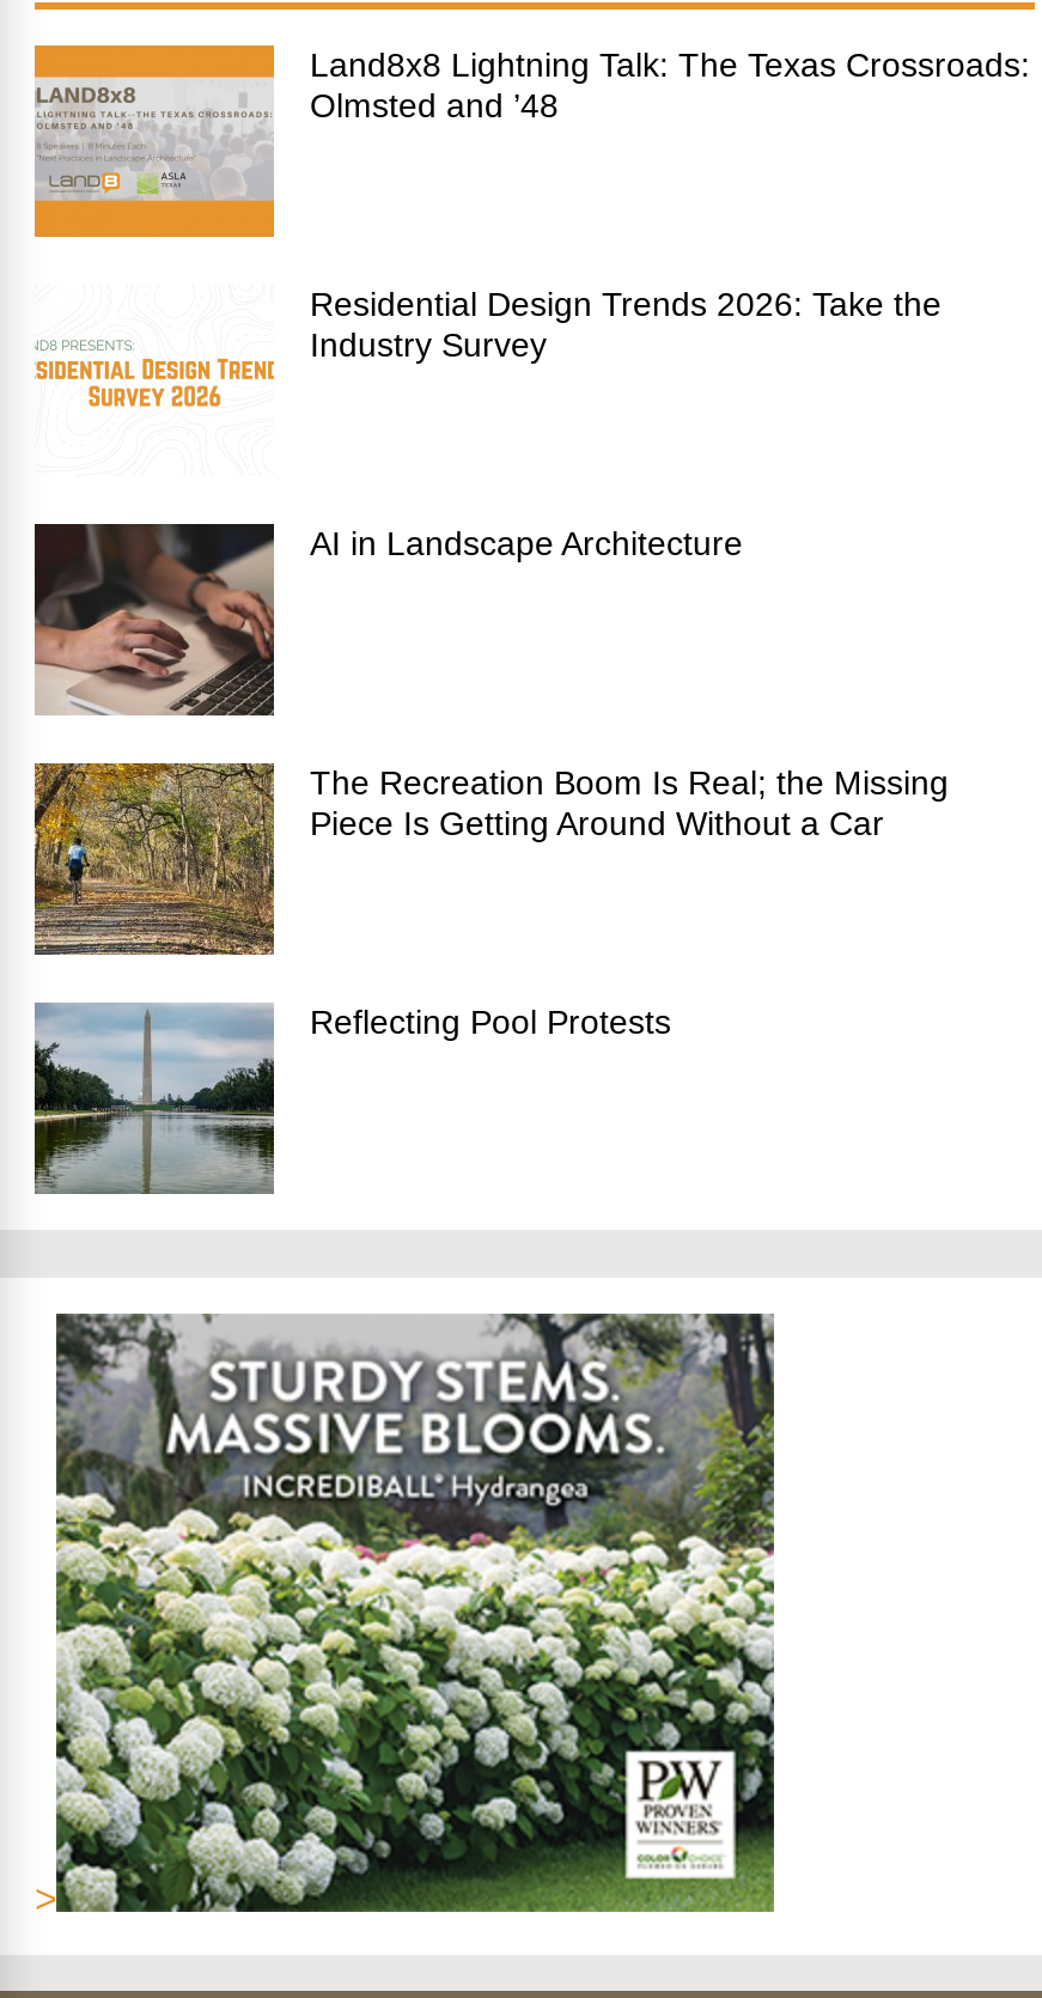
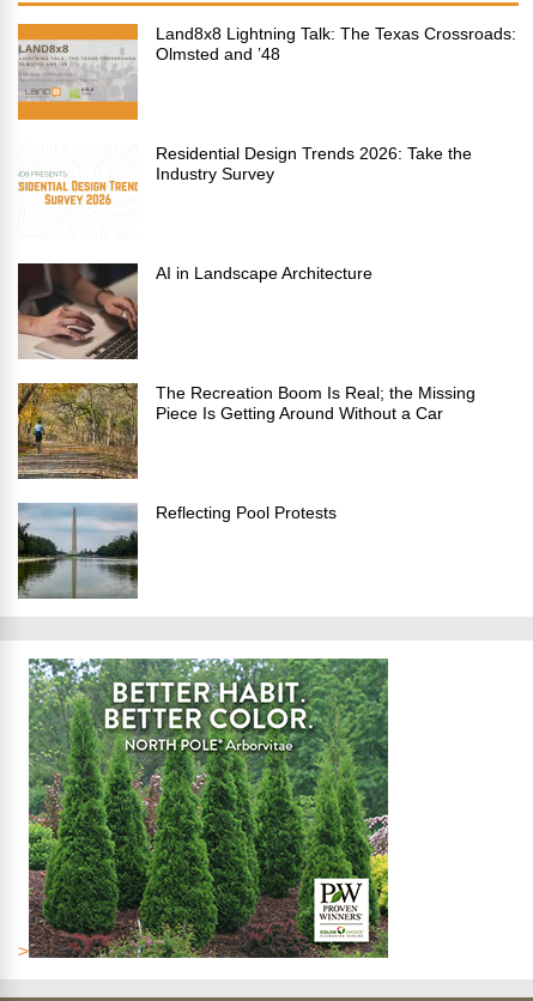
- [image]
+ [image]
